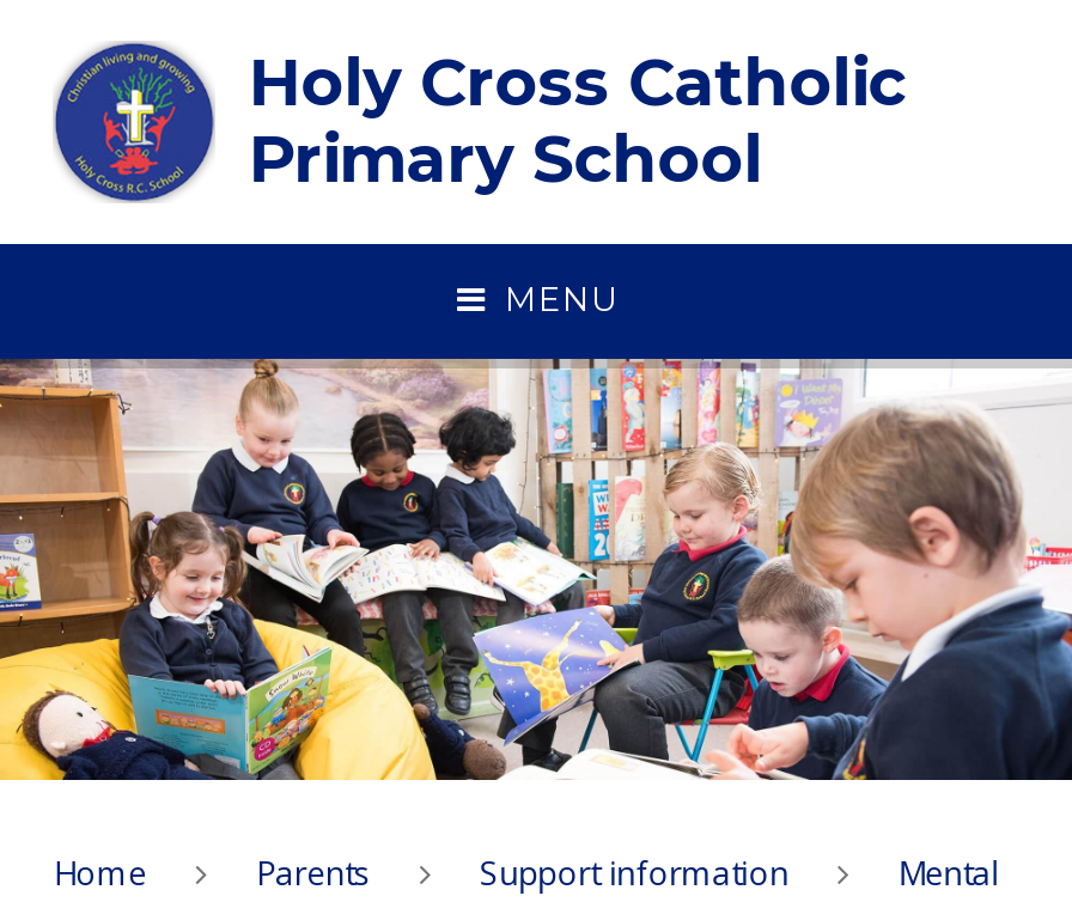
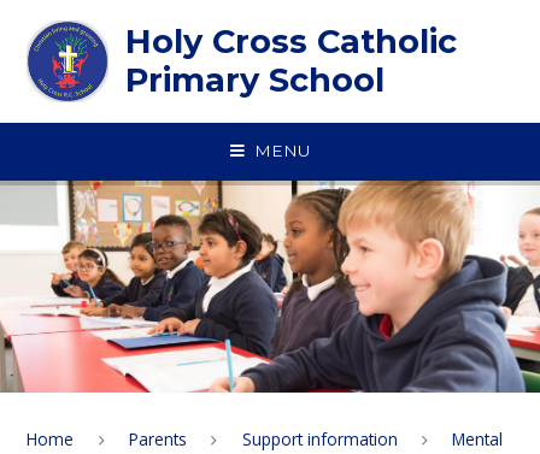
- [image]
+ [image]
